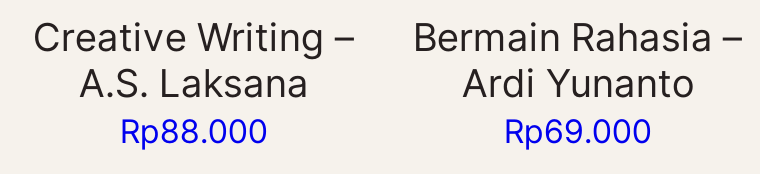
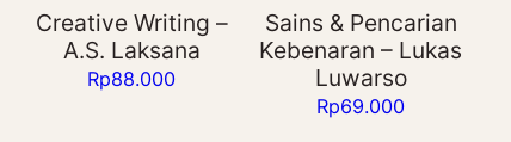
- Bermain Rahasia –
- Ardi Yunanto
+ Sains & Pencarian
+ Kebenaran – Lukas
+ Luwarso
